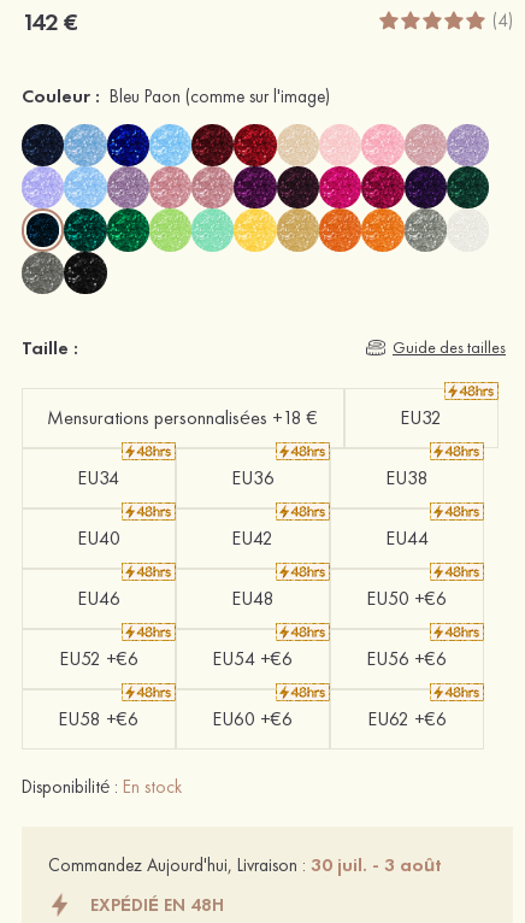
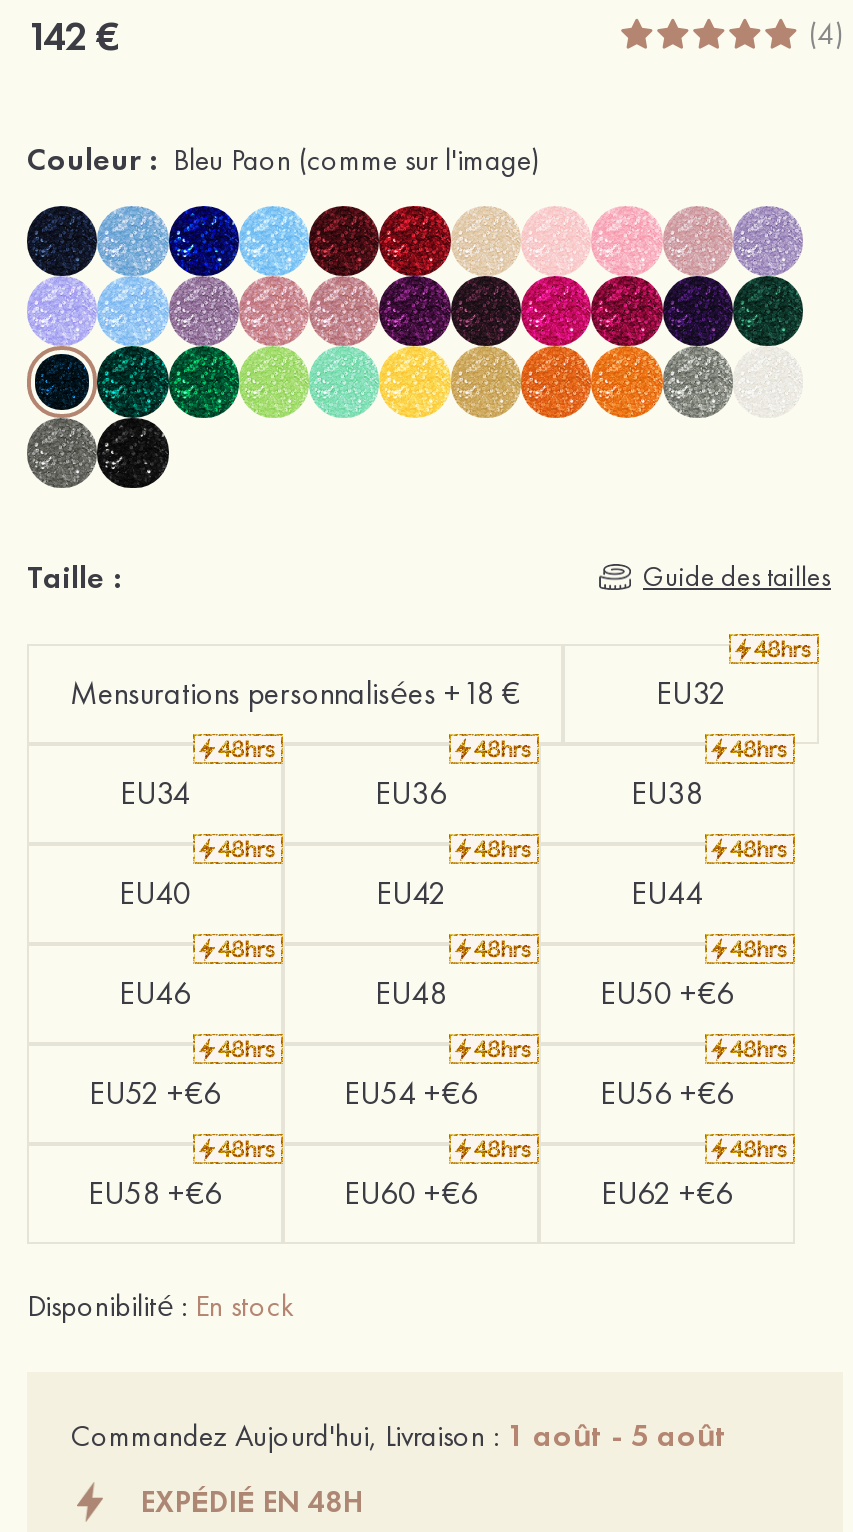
- Commandez Aujourd'hui, Livraison : 30 juil. - 3 août
+ Commandez Aujourd'hui, Livraison : 1 août - 5 août
